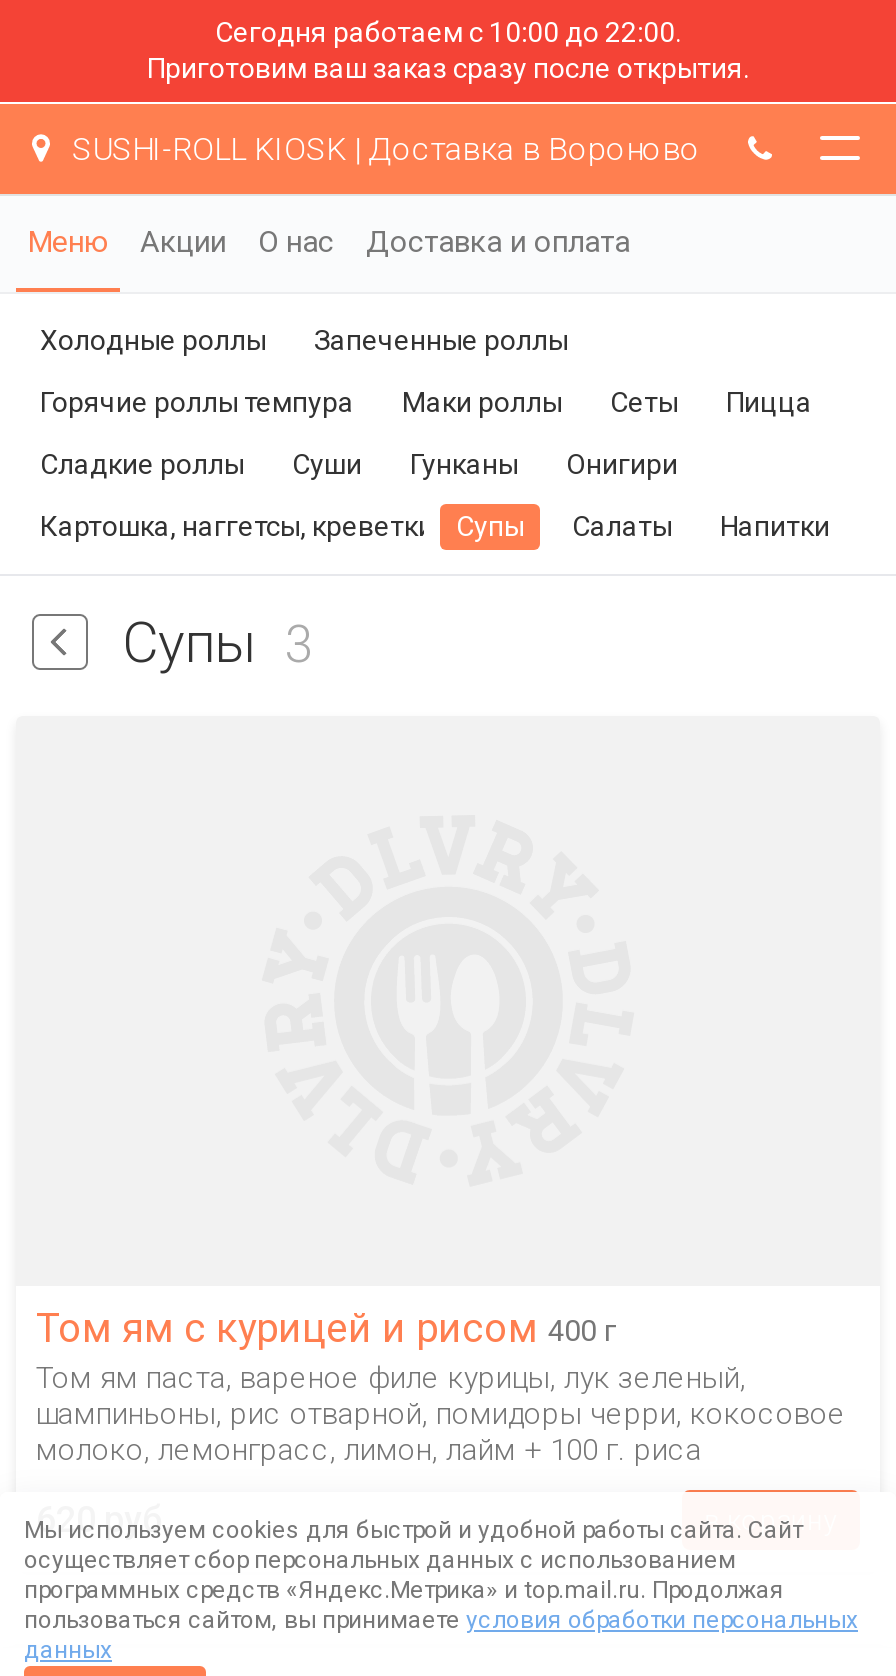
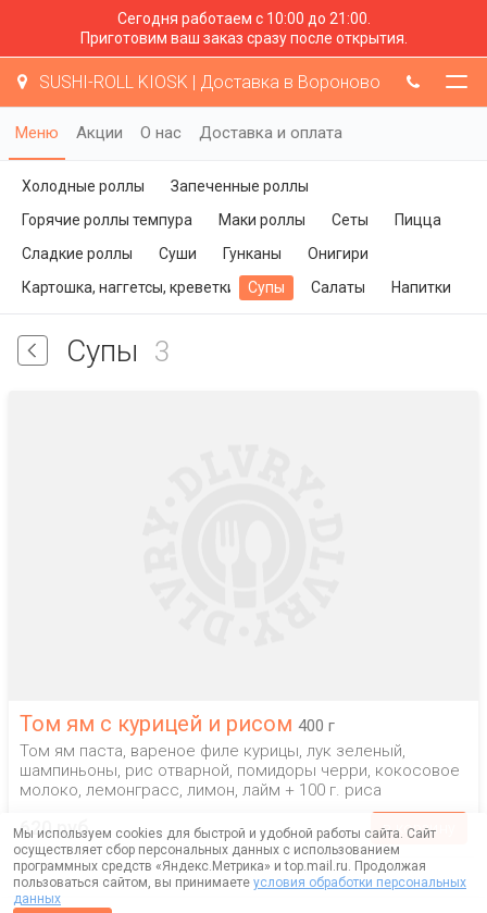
- Сегодня работаем с 10:00 до 22:00.
+ Сегодня работаем с 10:00 до 21:00.
